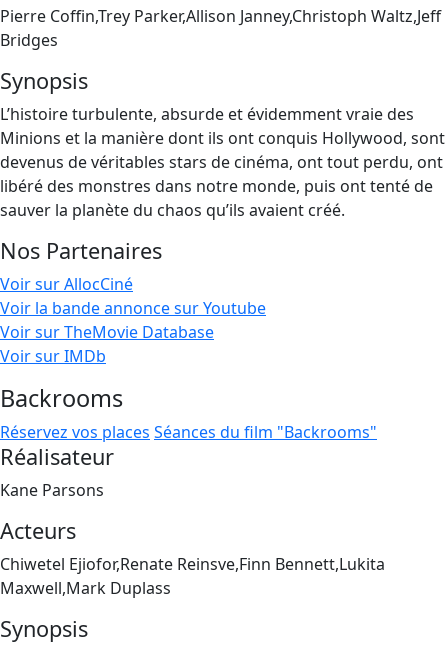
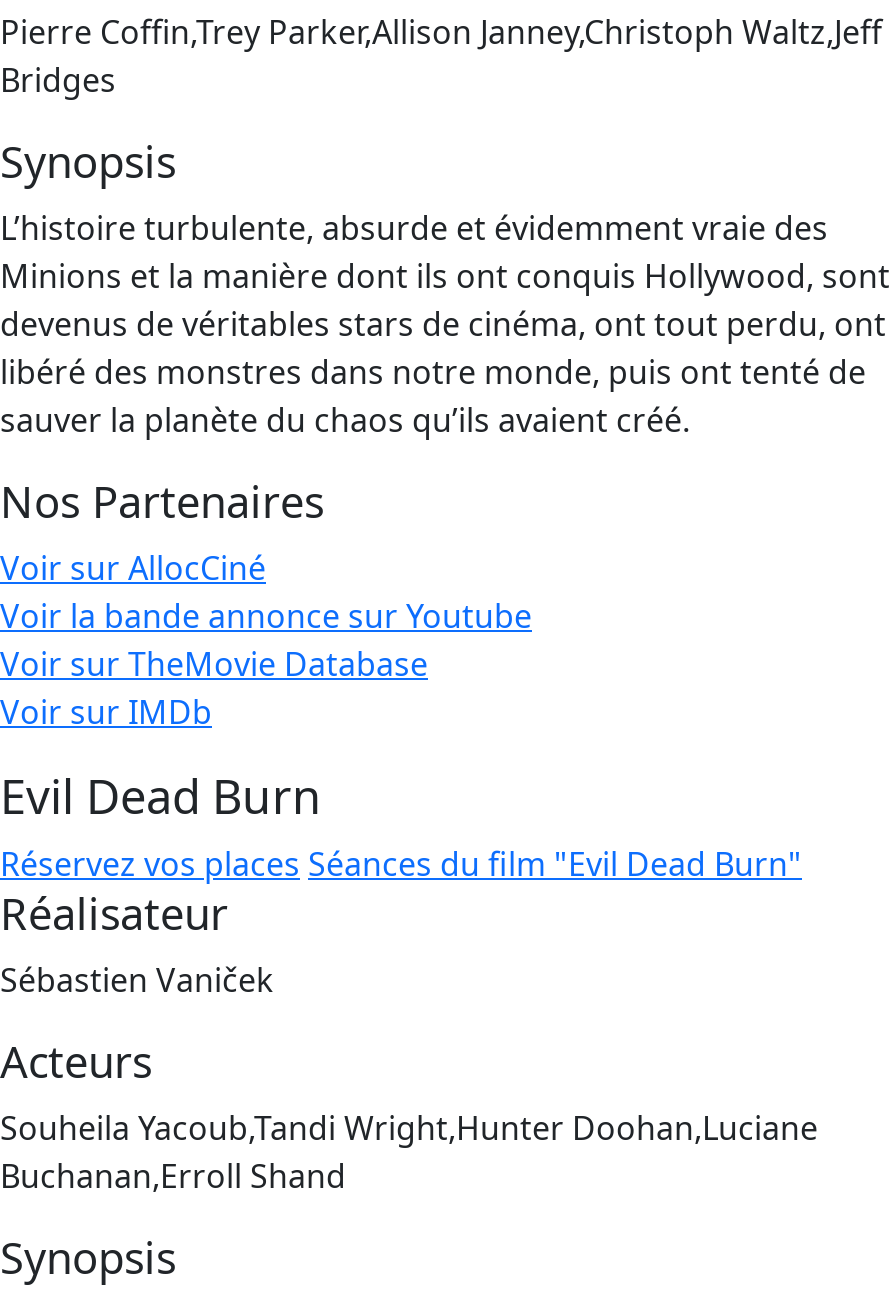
- Backrooms
- Réservez vos places Séances du film "Backrooms"
+ Evil Dead Burn
+ Réservez vos places Séances du film "Evil Dead Burn"

- Kane Parsons
+ Sébastien Vaniček

- Chiwetel Ejiofor,Renate Reinsve,Finn Bennett,Lukita
- Maxwell,Mark Duplass
+ Souheila Yacoub,Tandi Wright,Hunter Doohan,Luciane
+ Buchanan,Erroll Shand
